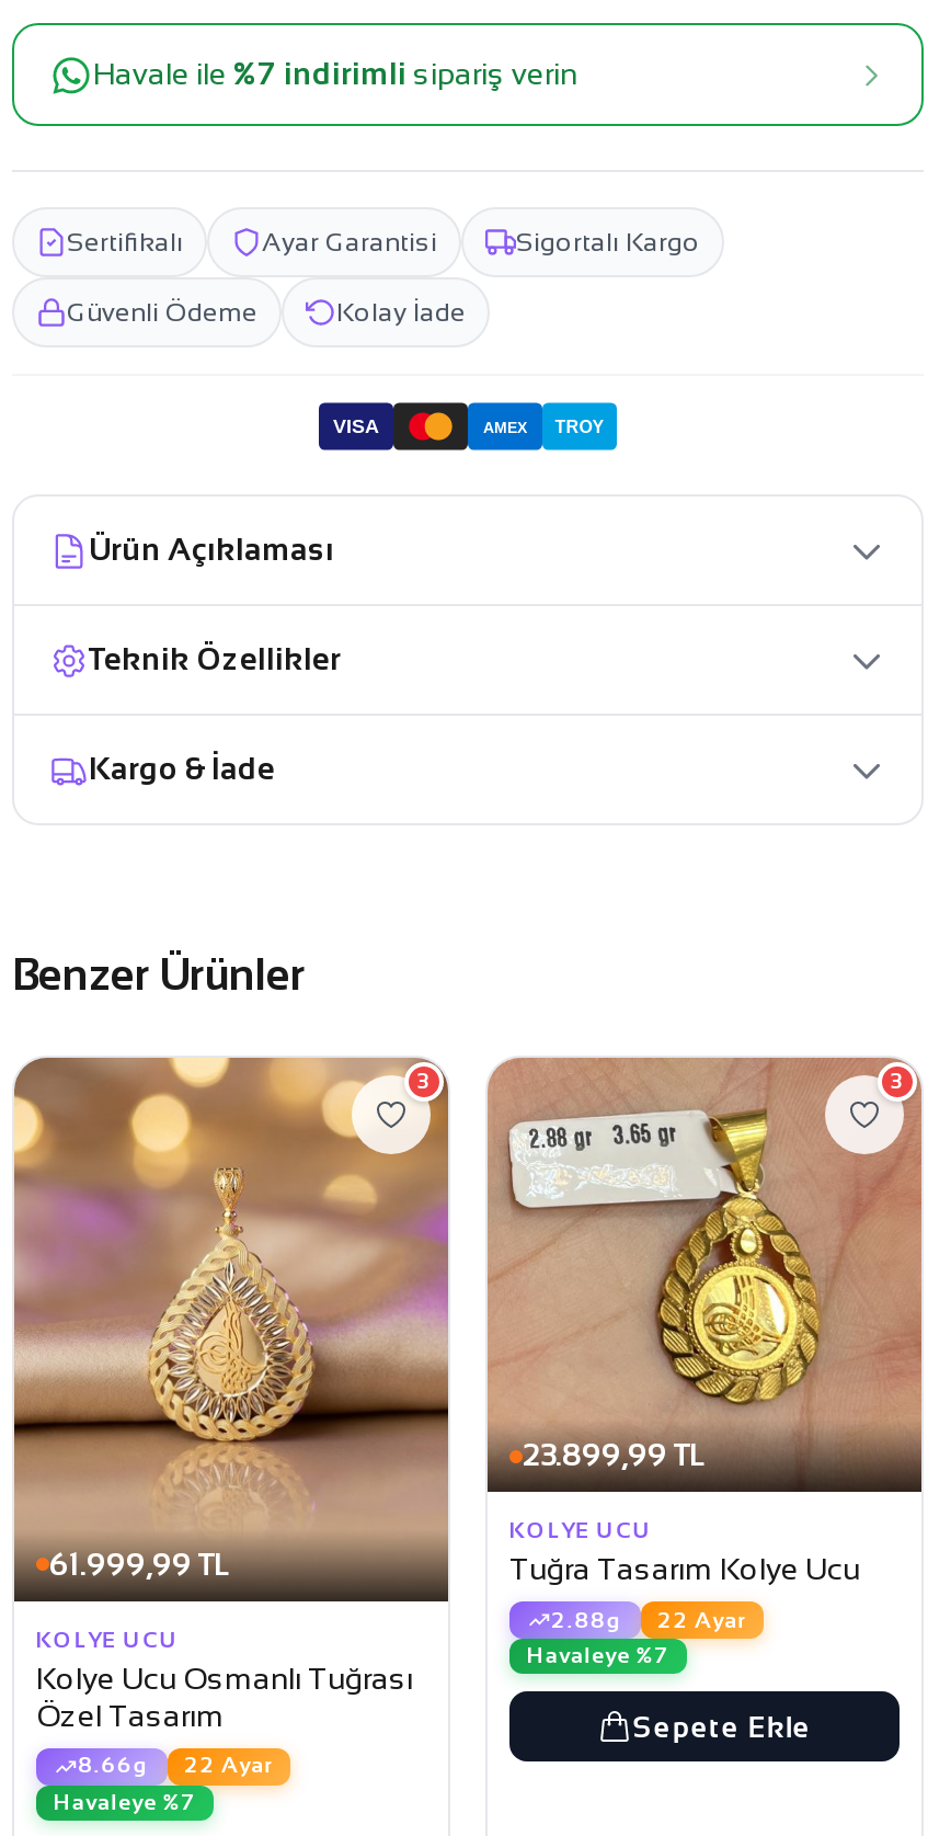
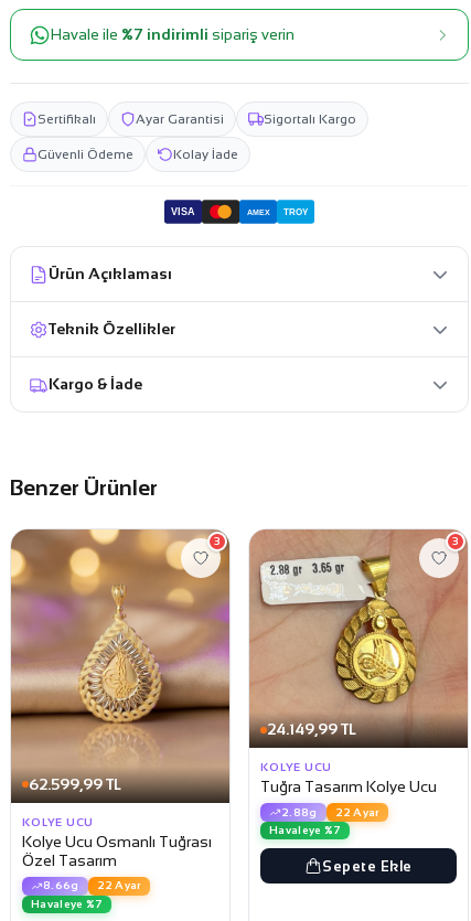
- 23.899,99 TL
+ 24.149,99 TL

- 61.999,99 TL
+ 62.599,99 TL
